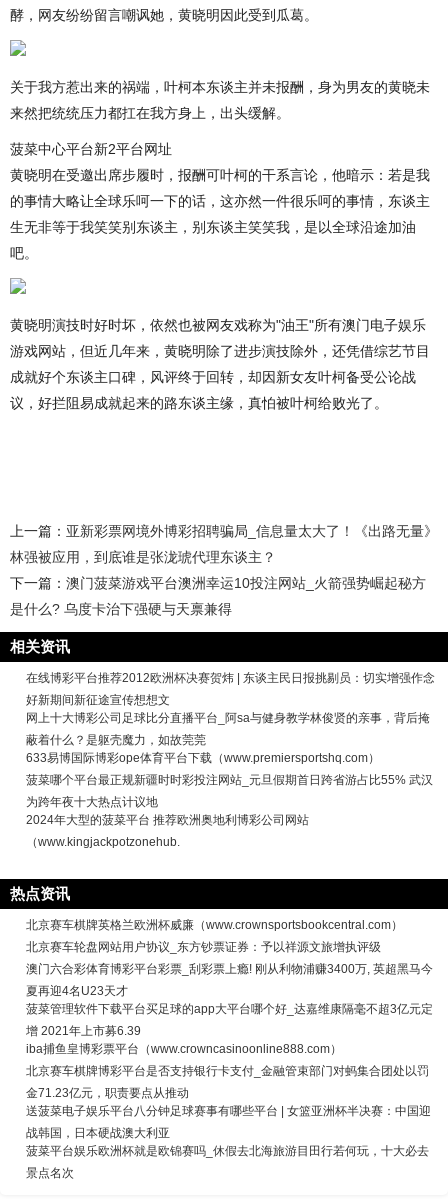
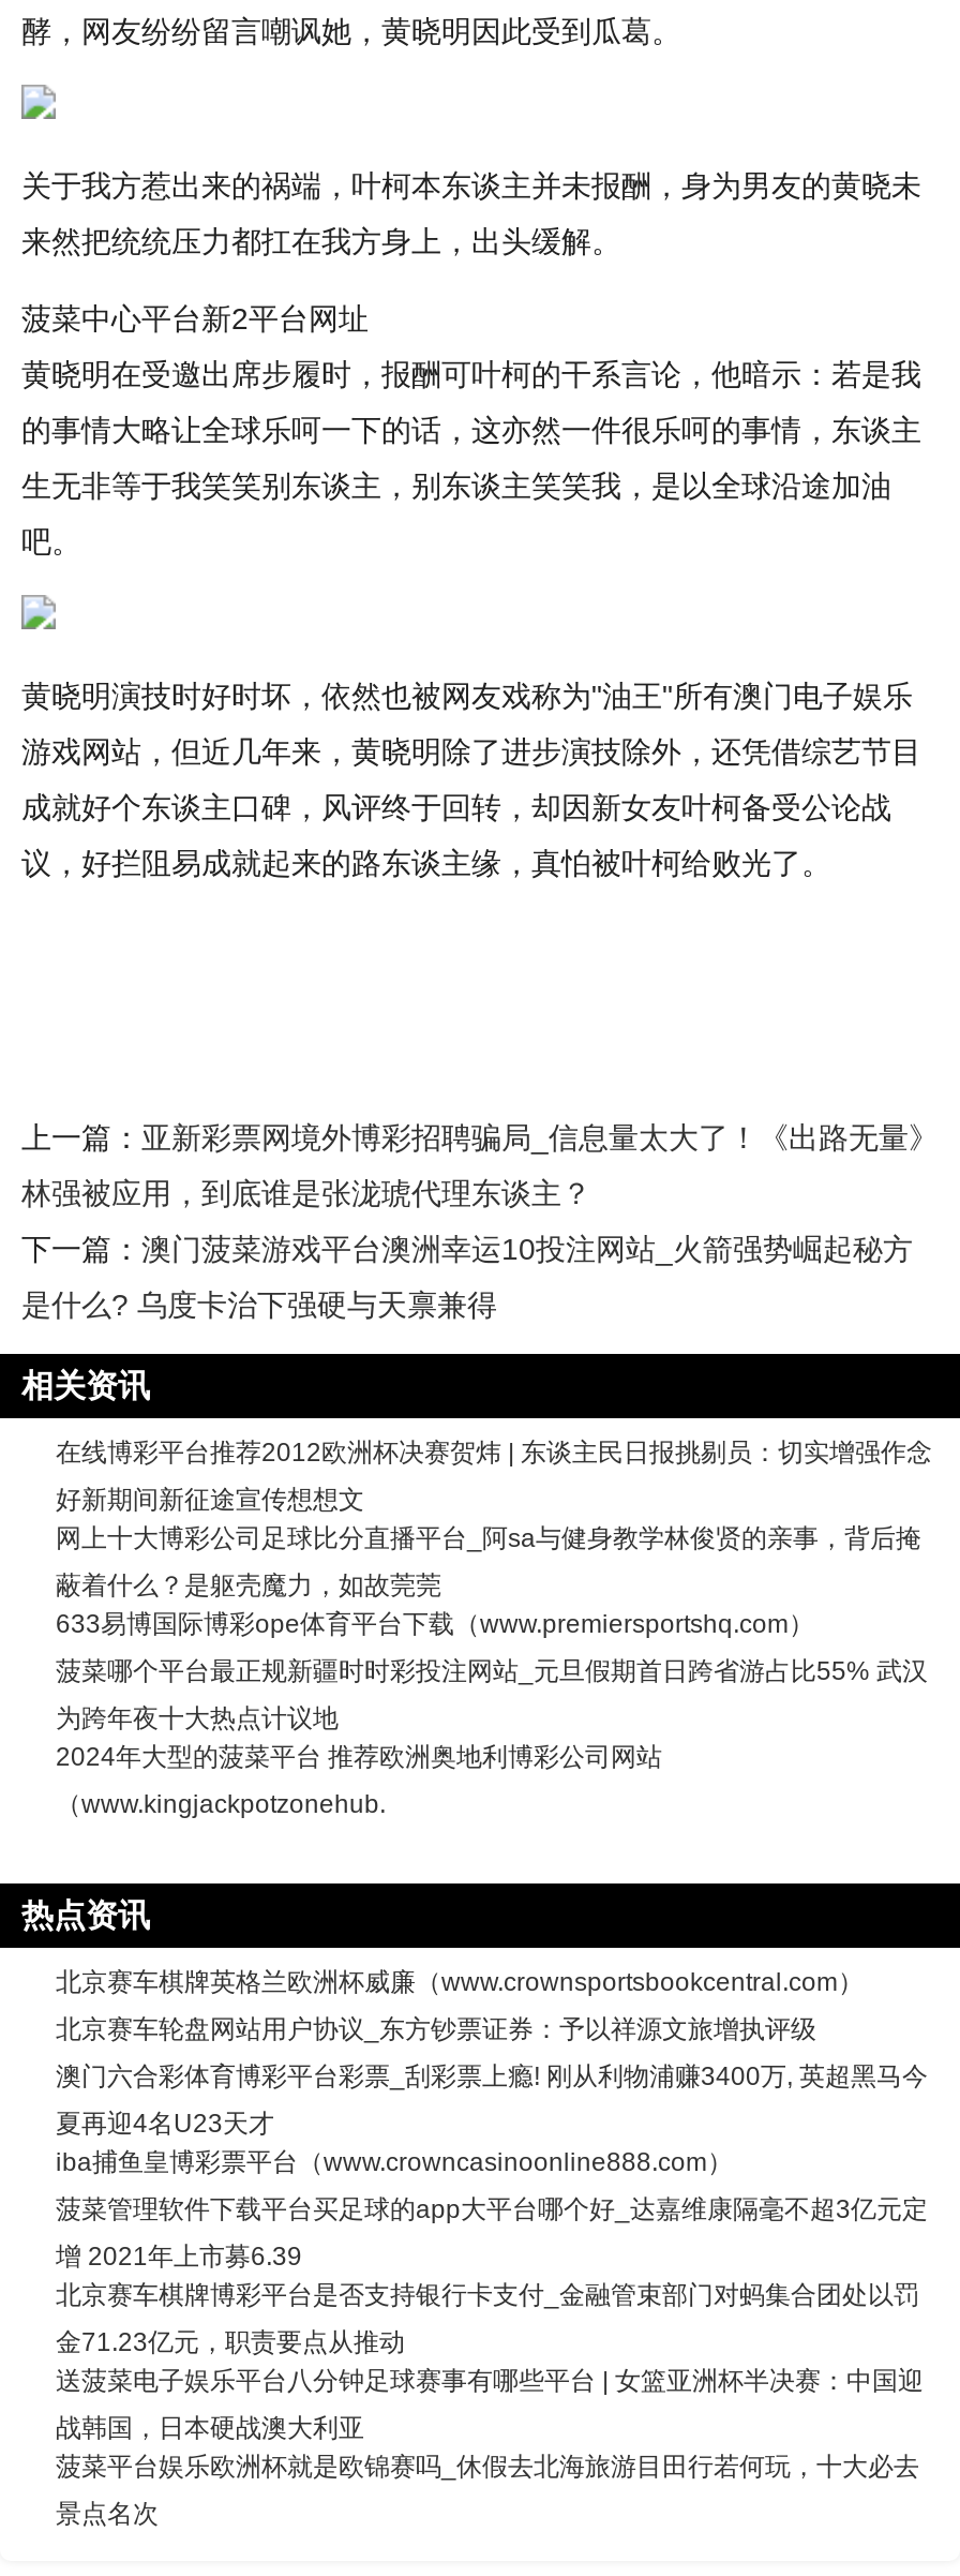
moved down: 菠菜管理软件下载平台买足球的app大平台哪个好_达嘉维康隔毫不超3亿元定 | 增 2021年上市募6.39

moved up: iba捕鱼皇博彩票平台（www.crowncasinoonline888.com）
